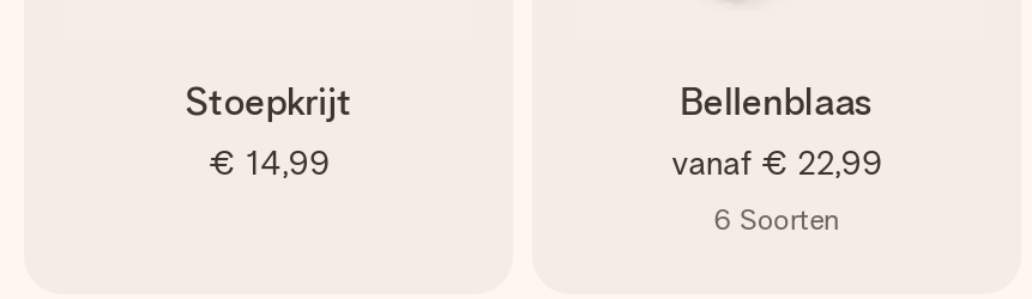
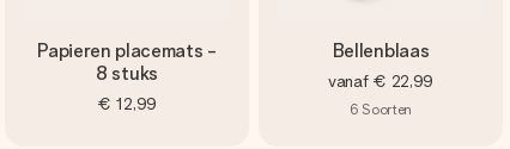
- Stoepkrijt
- € 14,99
+ Papieren placemats -
+ 8 stuks
+ € 12,99
